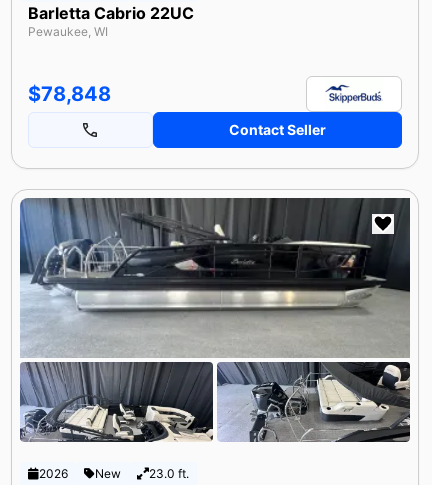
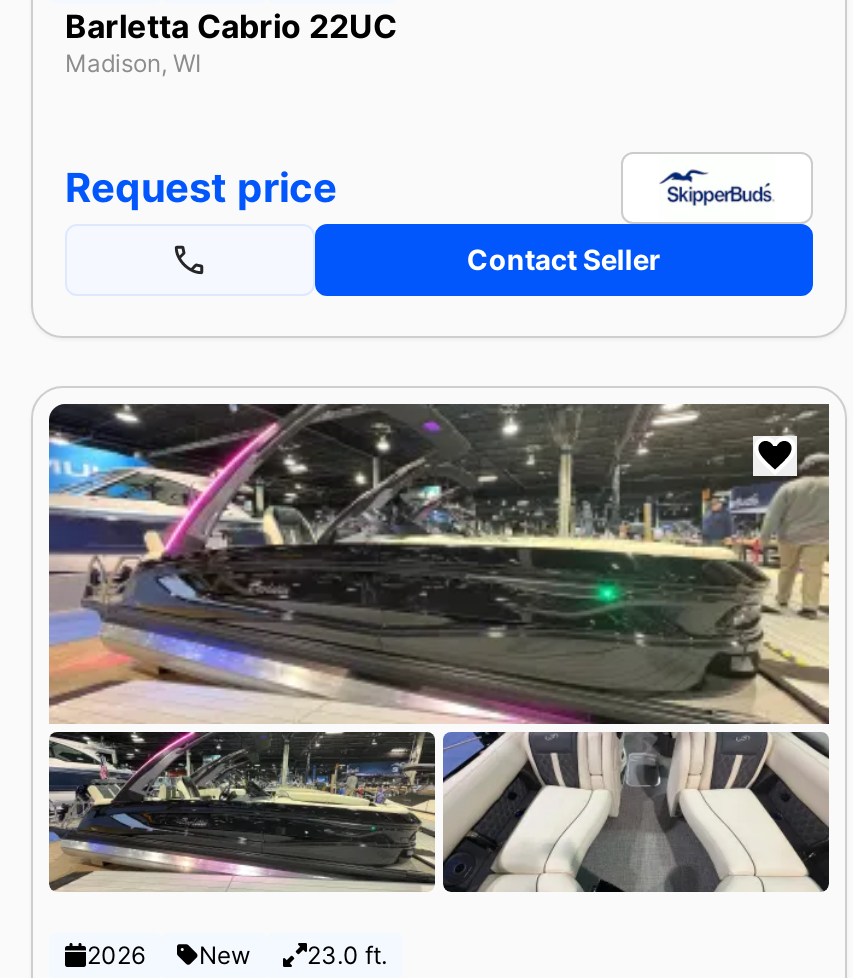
- Pewaukee, WI
+ Madison, WI

- $78,848
+ Request price

- [image]
+ [image]
